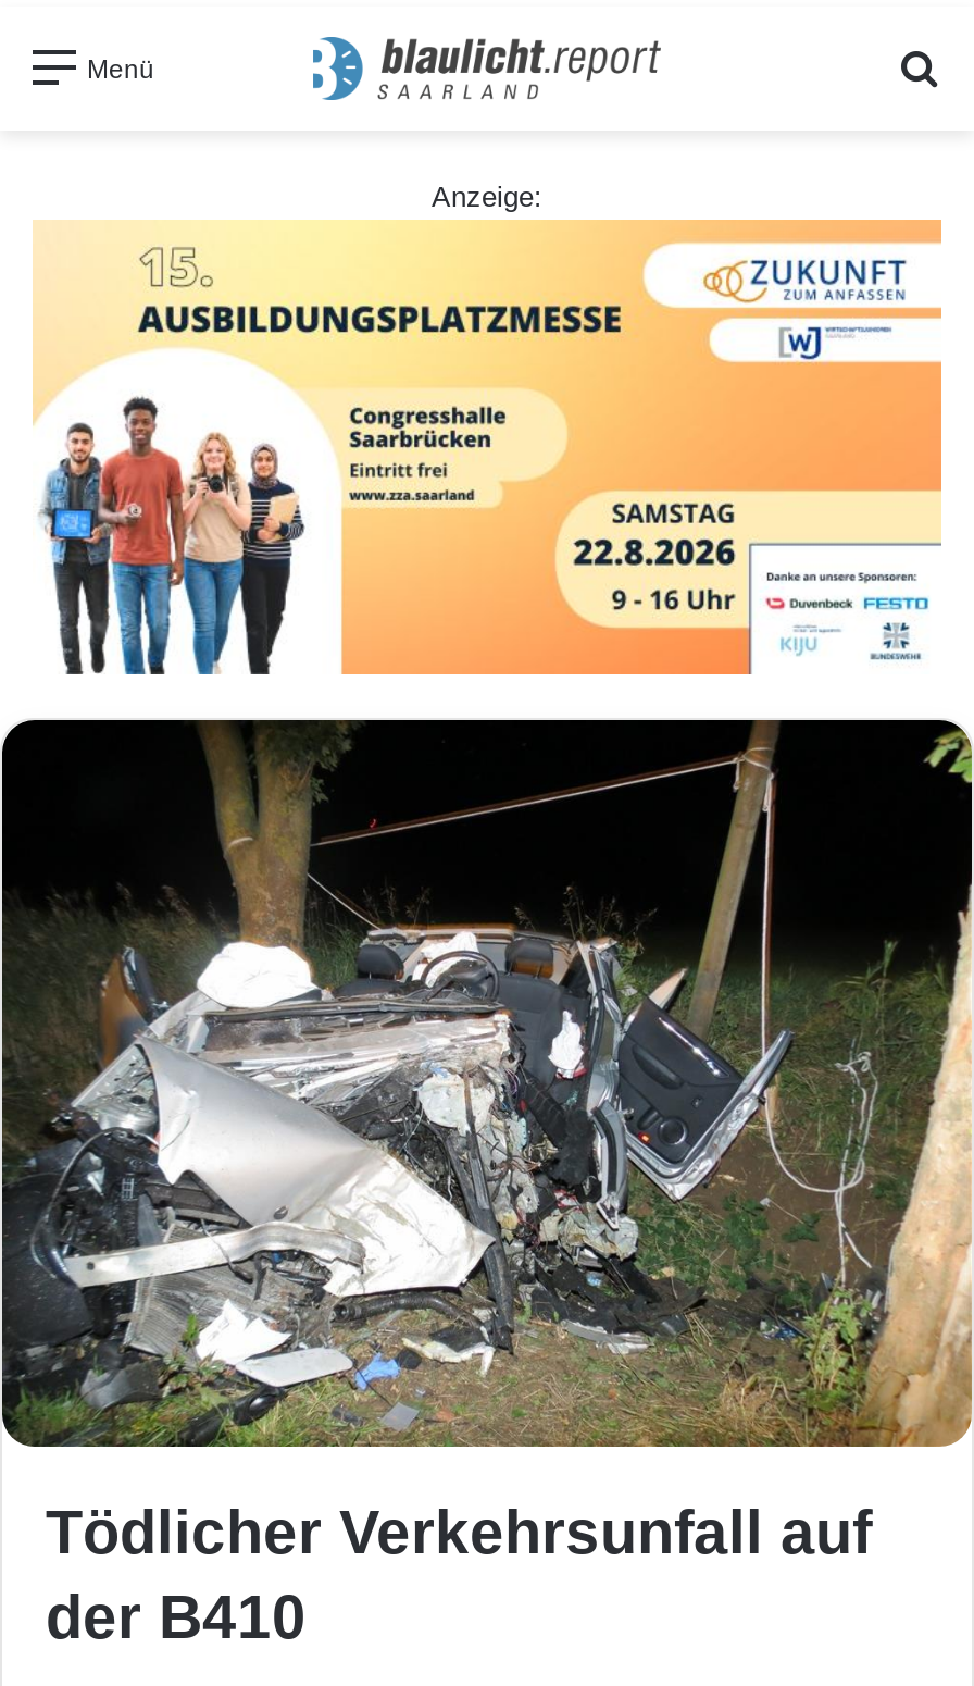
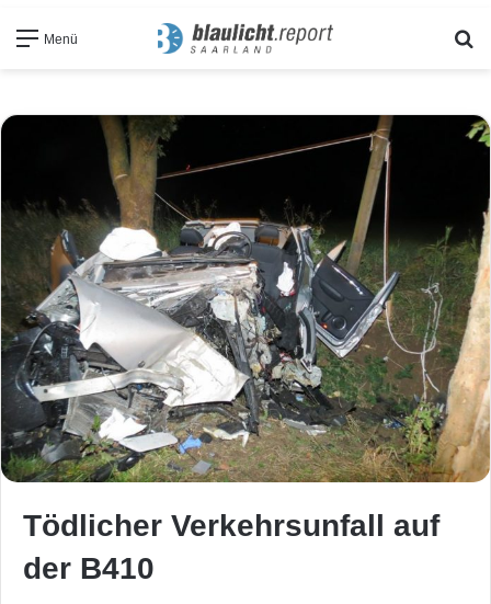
- Anzeige:

- [image]
